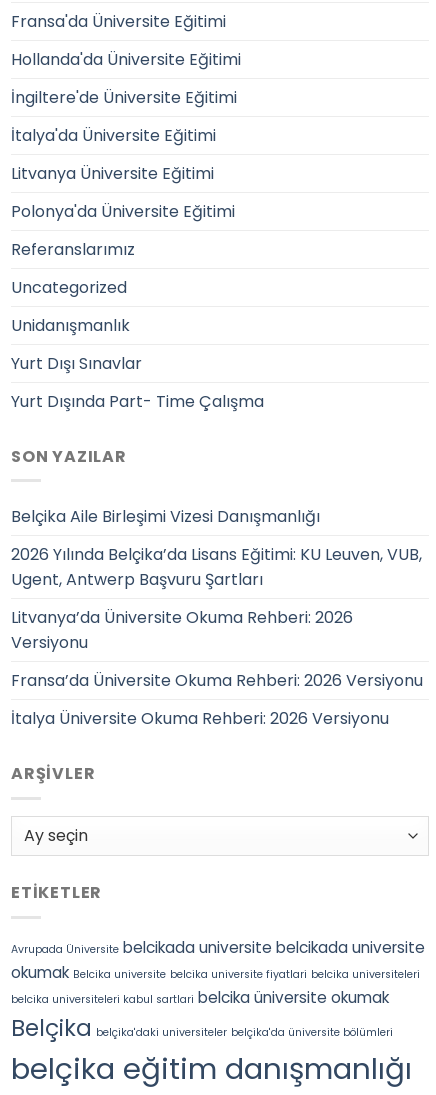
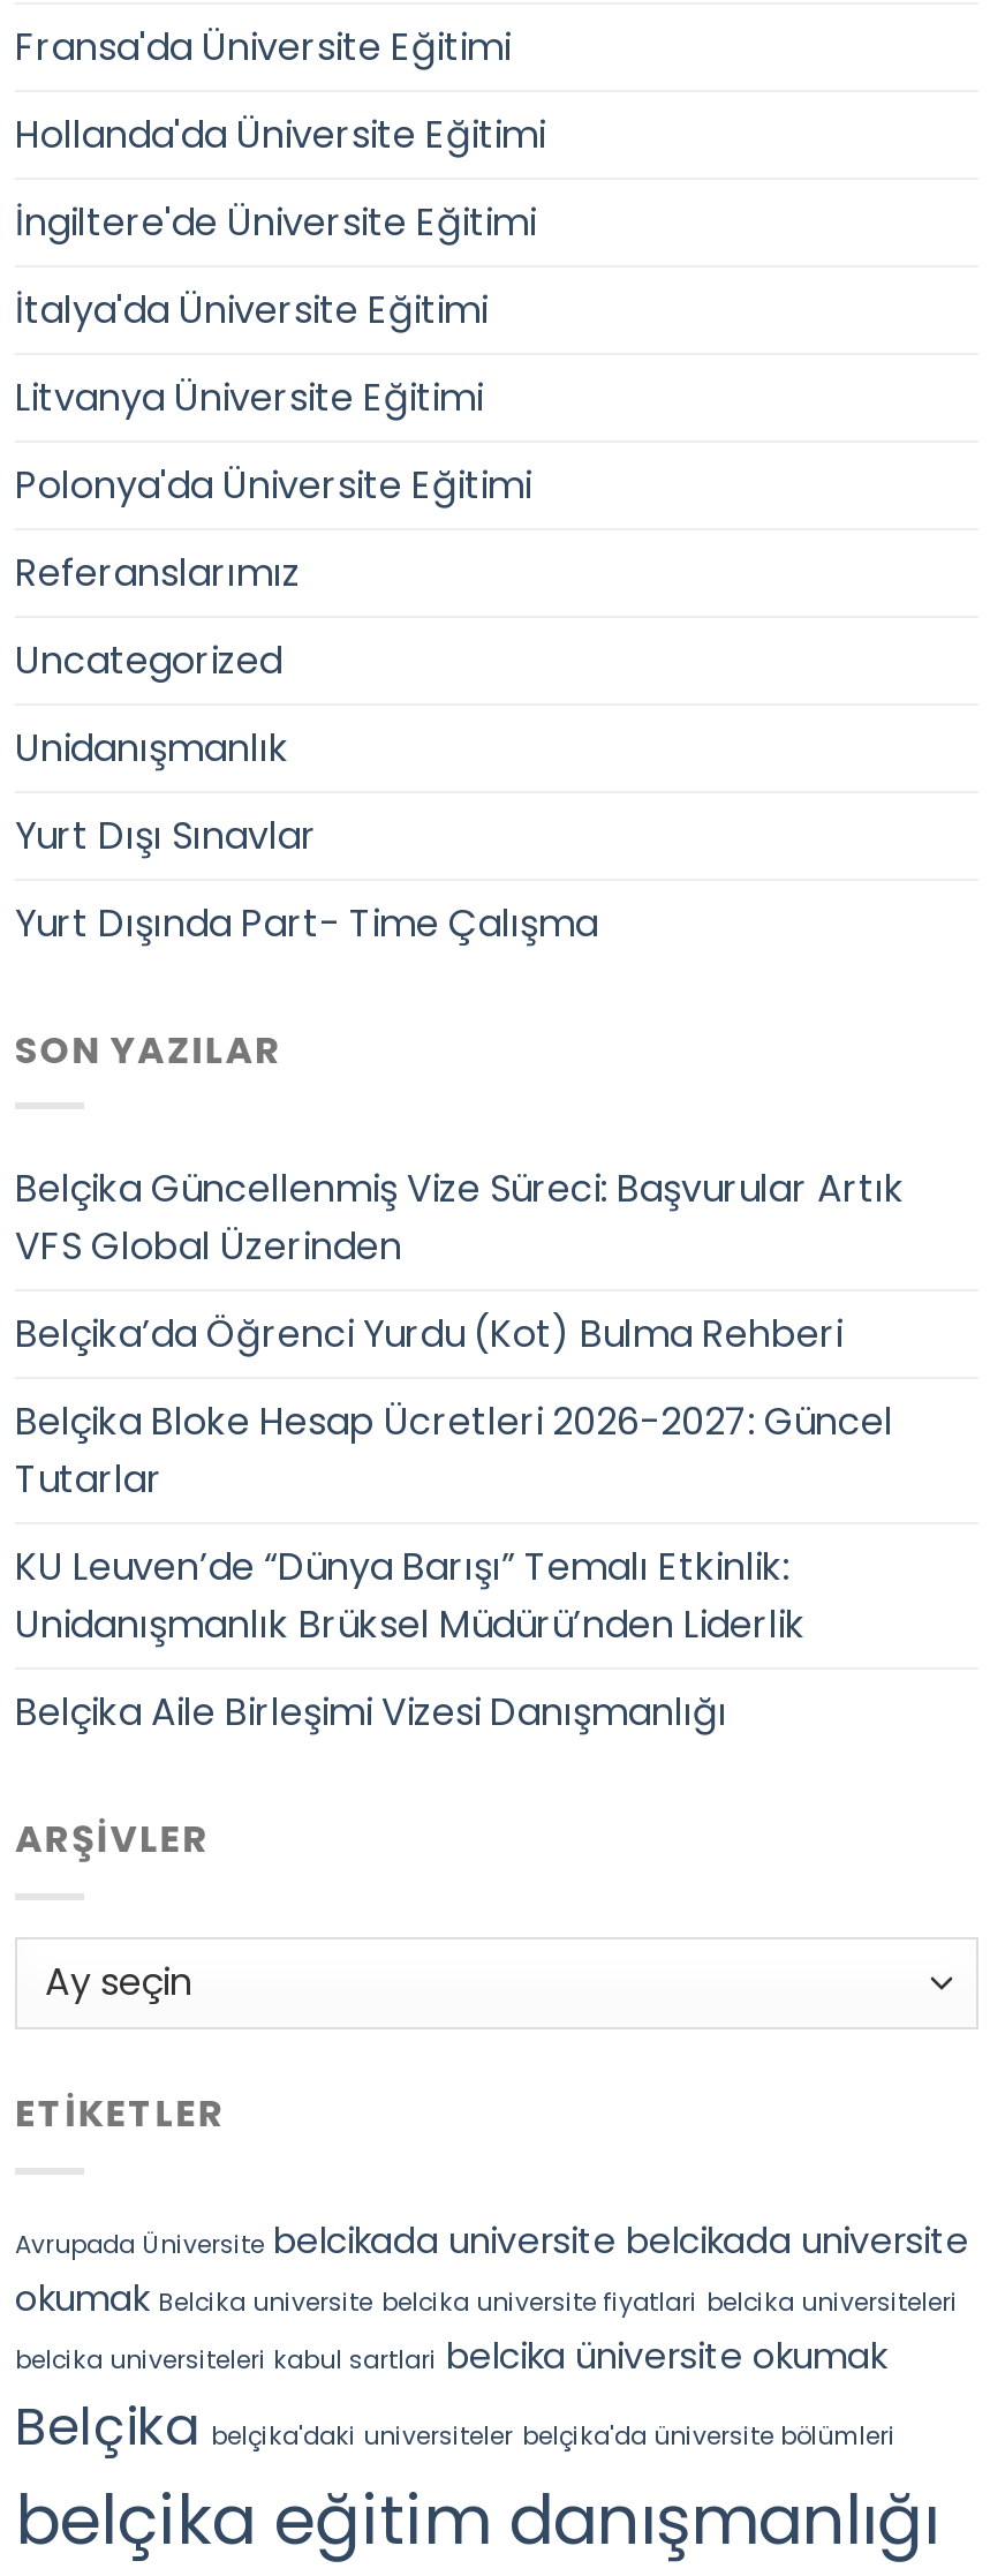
+ Belçika Güncellenmiş Vize Süreci: Başvurular Artık
+ VFS Global Üzerinden
+ Belçika’da Öğrenci Yurdu (Kot) Bulma Rehberi
+ Belçika Bloke Hesap Ücretleri 2026-2027: Güncel
+ Tutarlar
+ KU Leuven’de “Dünya Barışı” Temalı Etkinlik:
+ Unidanışmanlık Brüksel Müdürü’nden Liderlik

moved down: Belçika Aile Birleşimi Vizesi Danışmanlığı

- 2026 Yılında Belçika’da Lisans Eğitimi: KU Leuven, VUB,
- Ugent, Antwerp Başvuru Şartları
- Litvanya’da Üniversite Okuma Rehberi: 2026
- Versiyonu
- Fransa’da Üniversite Okuma Rehberi: 2026 Versiyonu
- İtalya Üniversite Okuma Rehberi: 2026 Versiyonu
